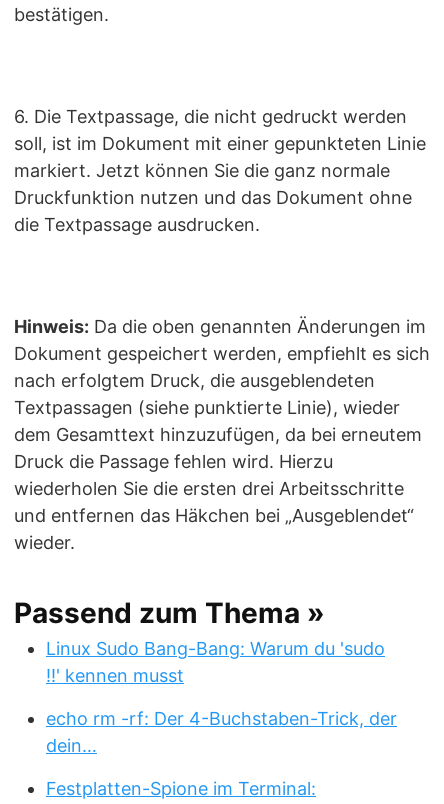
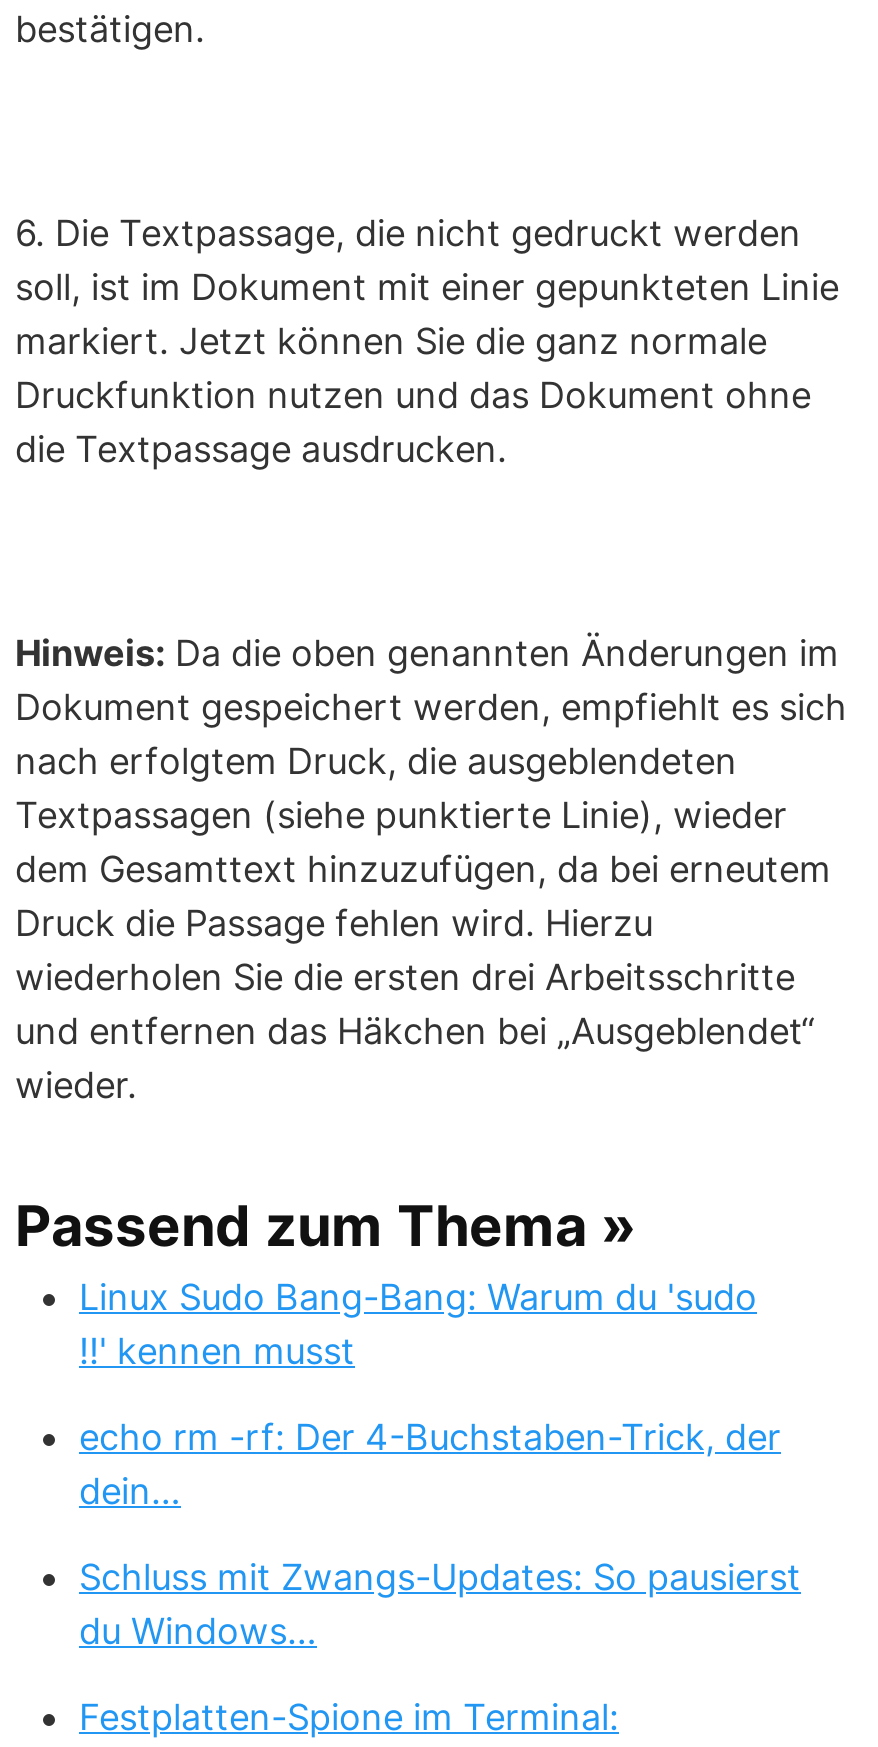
+ Schluss mit Zwangs-Updates: So pausierst
+ du Windows…
